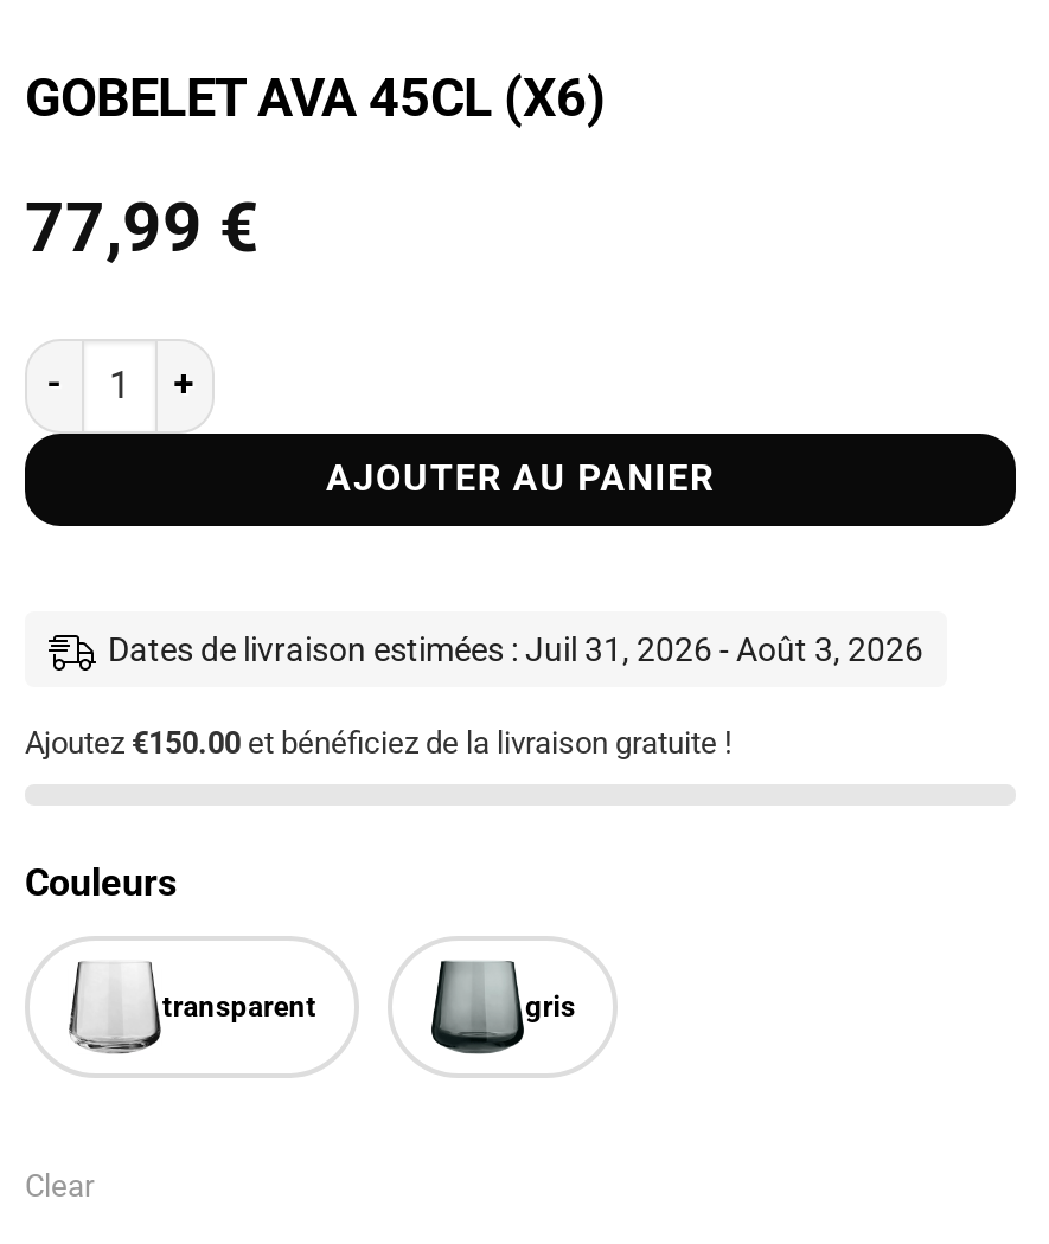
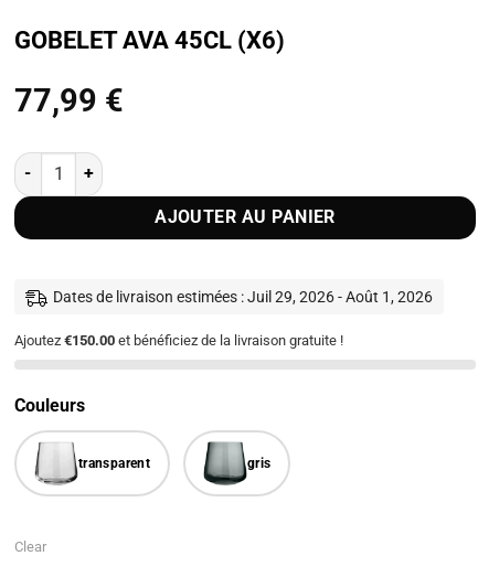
- Dates de livraison estimées : Juil 31, 2026 - Août 3, 2026
+ Dates de livraison estimées : Juil 29, 2026 - Août 1, 2026
